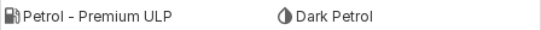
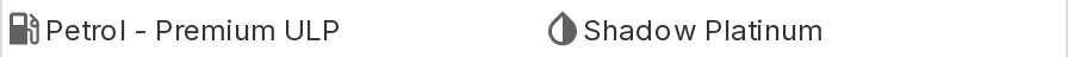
- Dark Petrol
+ Shadow Platinum
